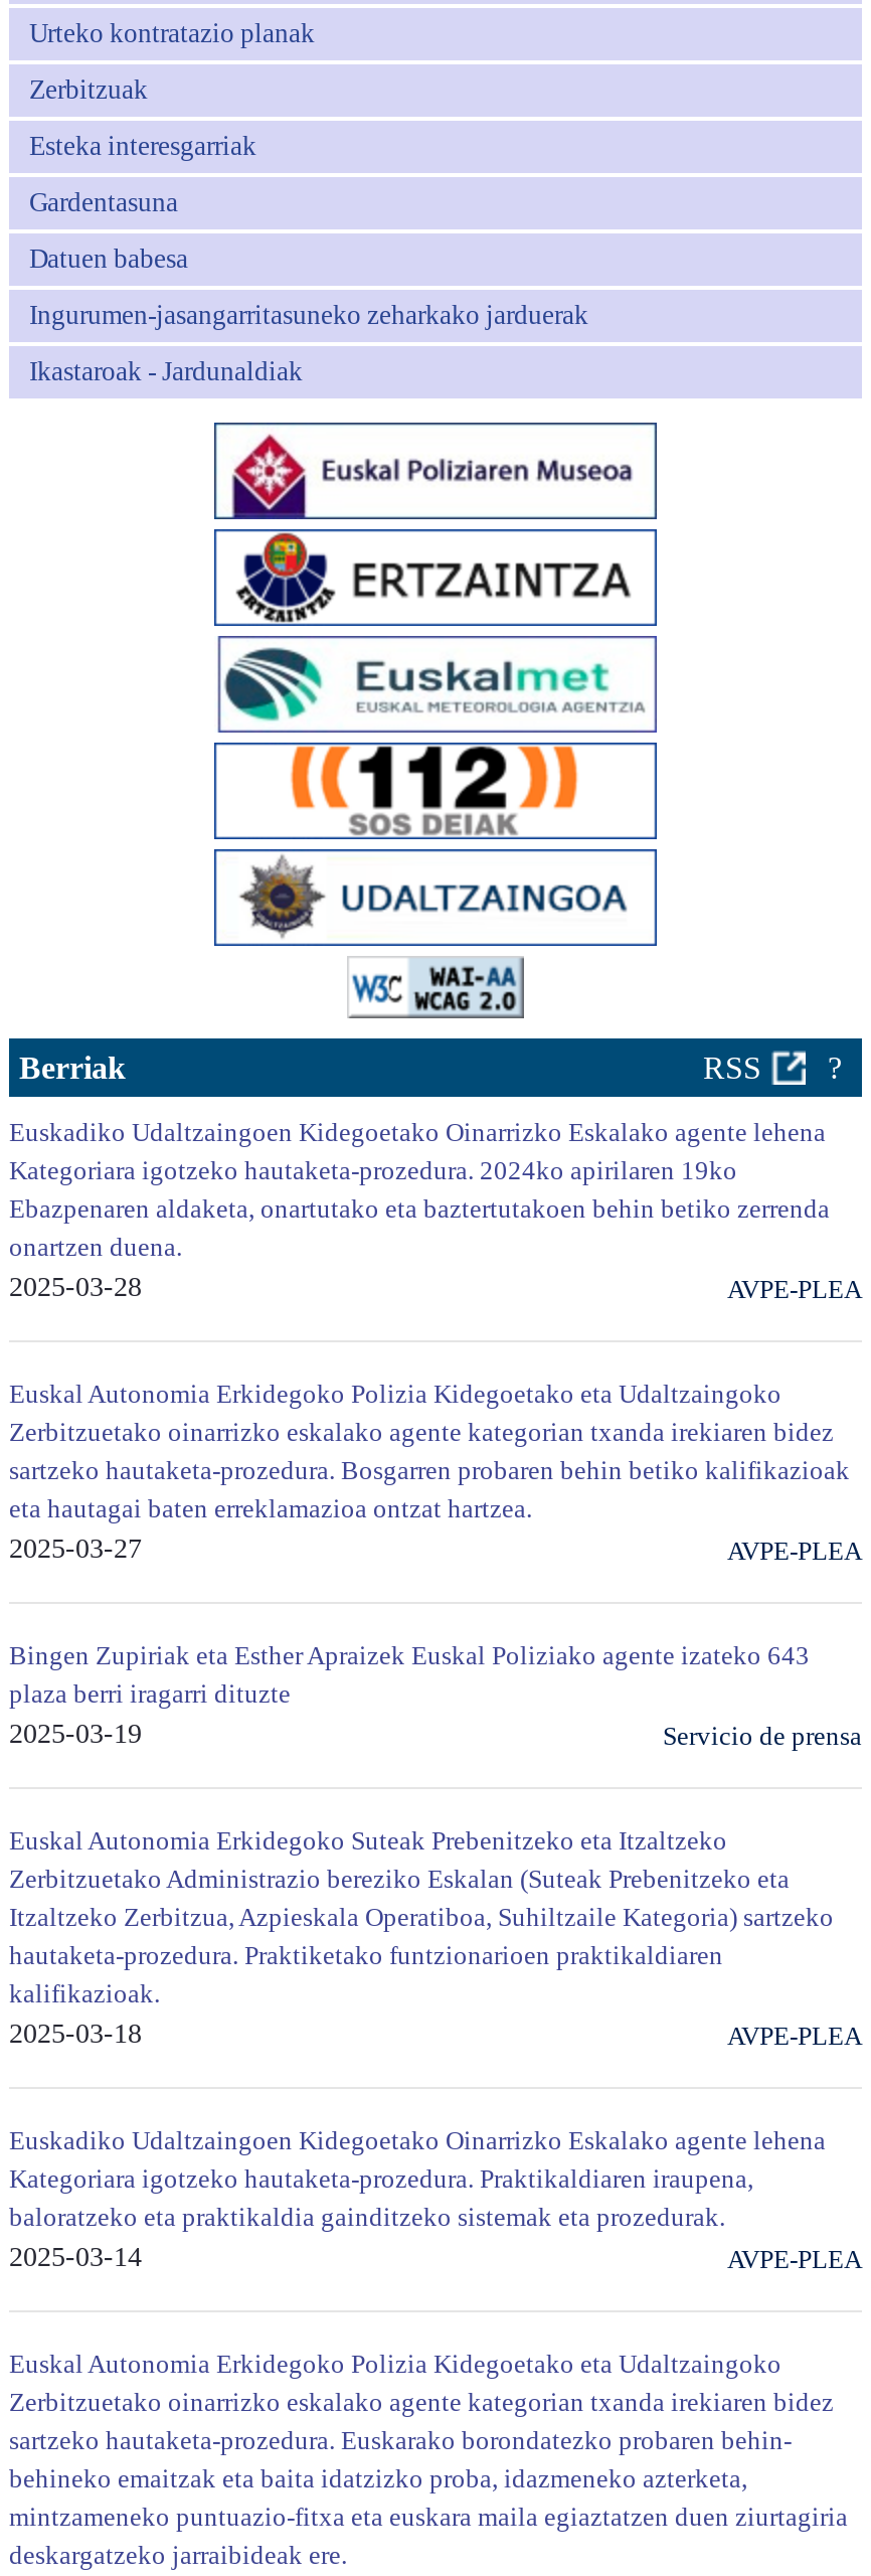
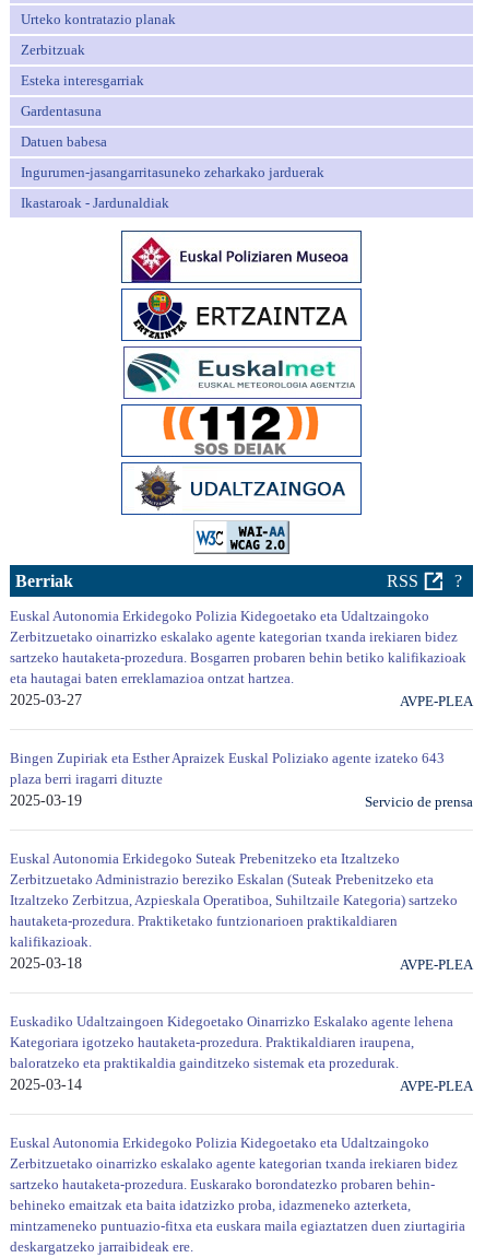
- Euskadiko Udaltzaingoen Kidegoetako Oinarrizko Eskalako agente lehena
- Kategoriara igotzeko hautaketa-prozedura. 2024ko apirilaren 19ko
- Ebazpenaren aldaketa, onartutako eta baztertutakoen behin betiko zerrenda
- onartzen duena.
- 2025-03-28
- AVPE-PLEA
